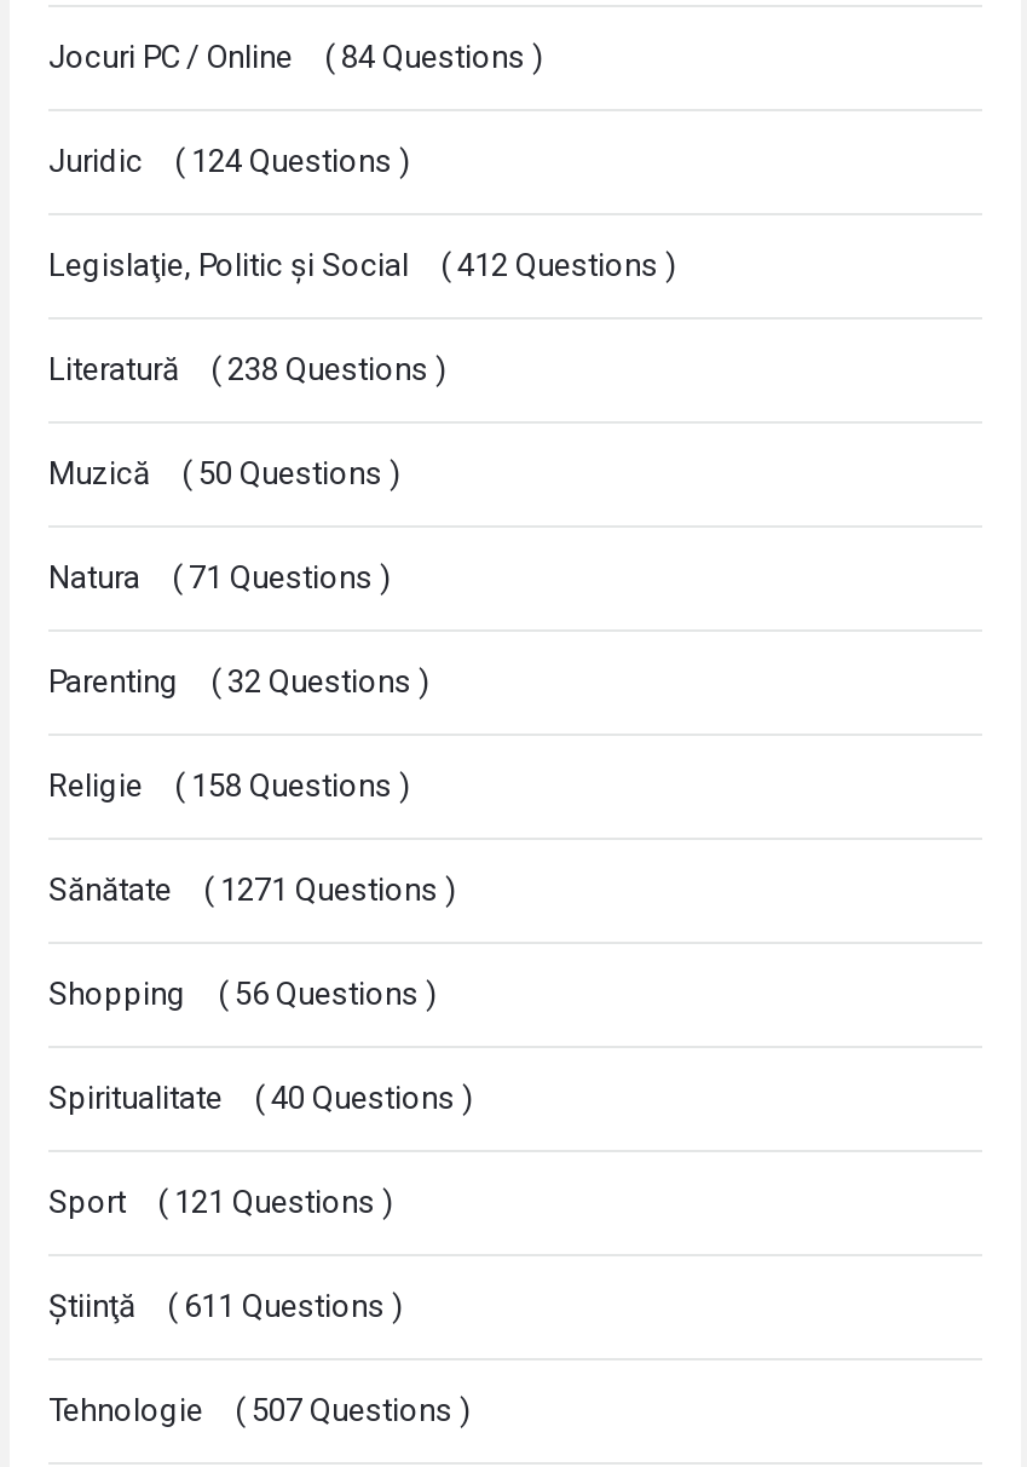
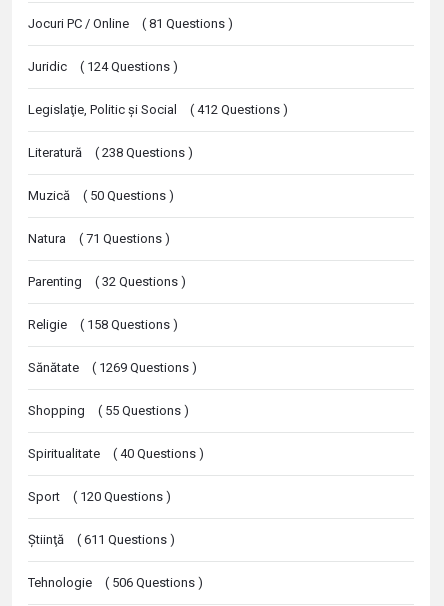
- Jocuri PC / Online ( 84 Questions )
+ Jocuri PC / Online ( 81 Questions )

- Sănătate ( 1271 Questions )
+ Sănătate ( 1269 Questions )

- Shopping ( 56 Questions )
+ Shopping ( 55 Questions )

- Sport ( 121 Questions )
+ Sport ( 120 Questions )

- Tehnologie ( 507 Questions )
+ Tehnologie ( 506 Questions )
